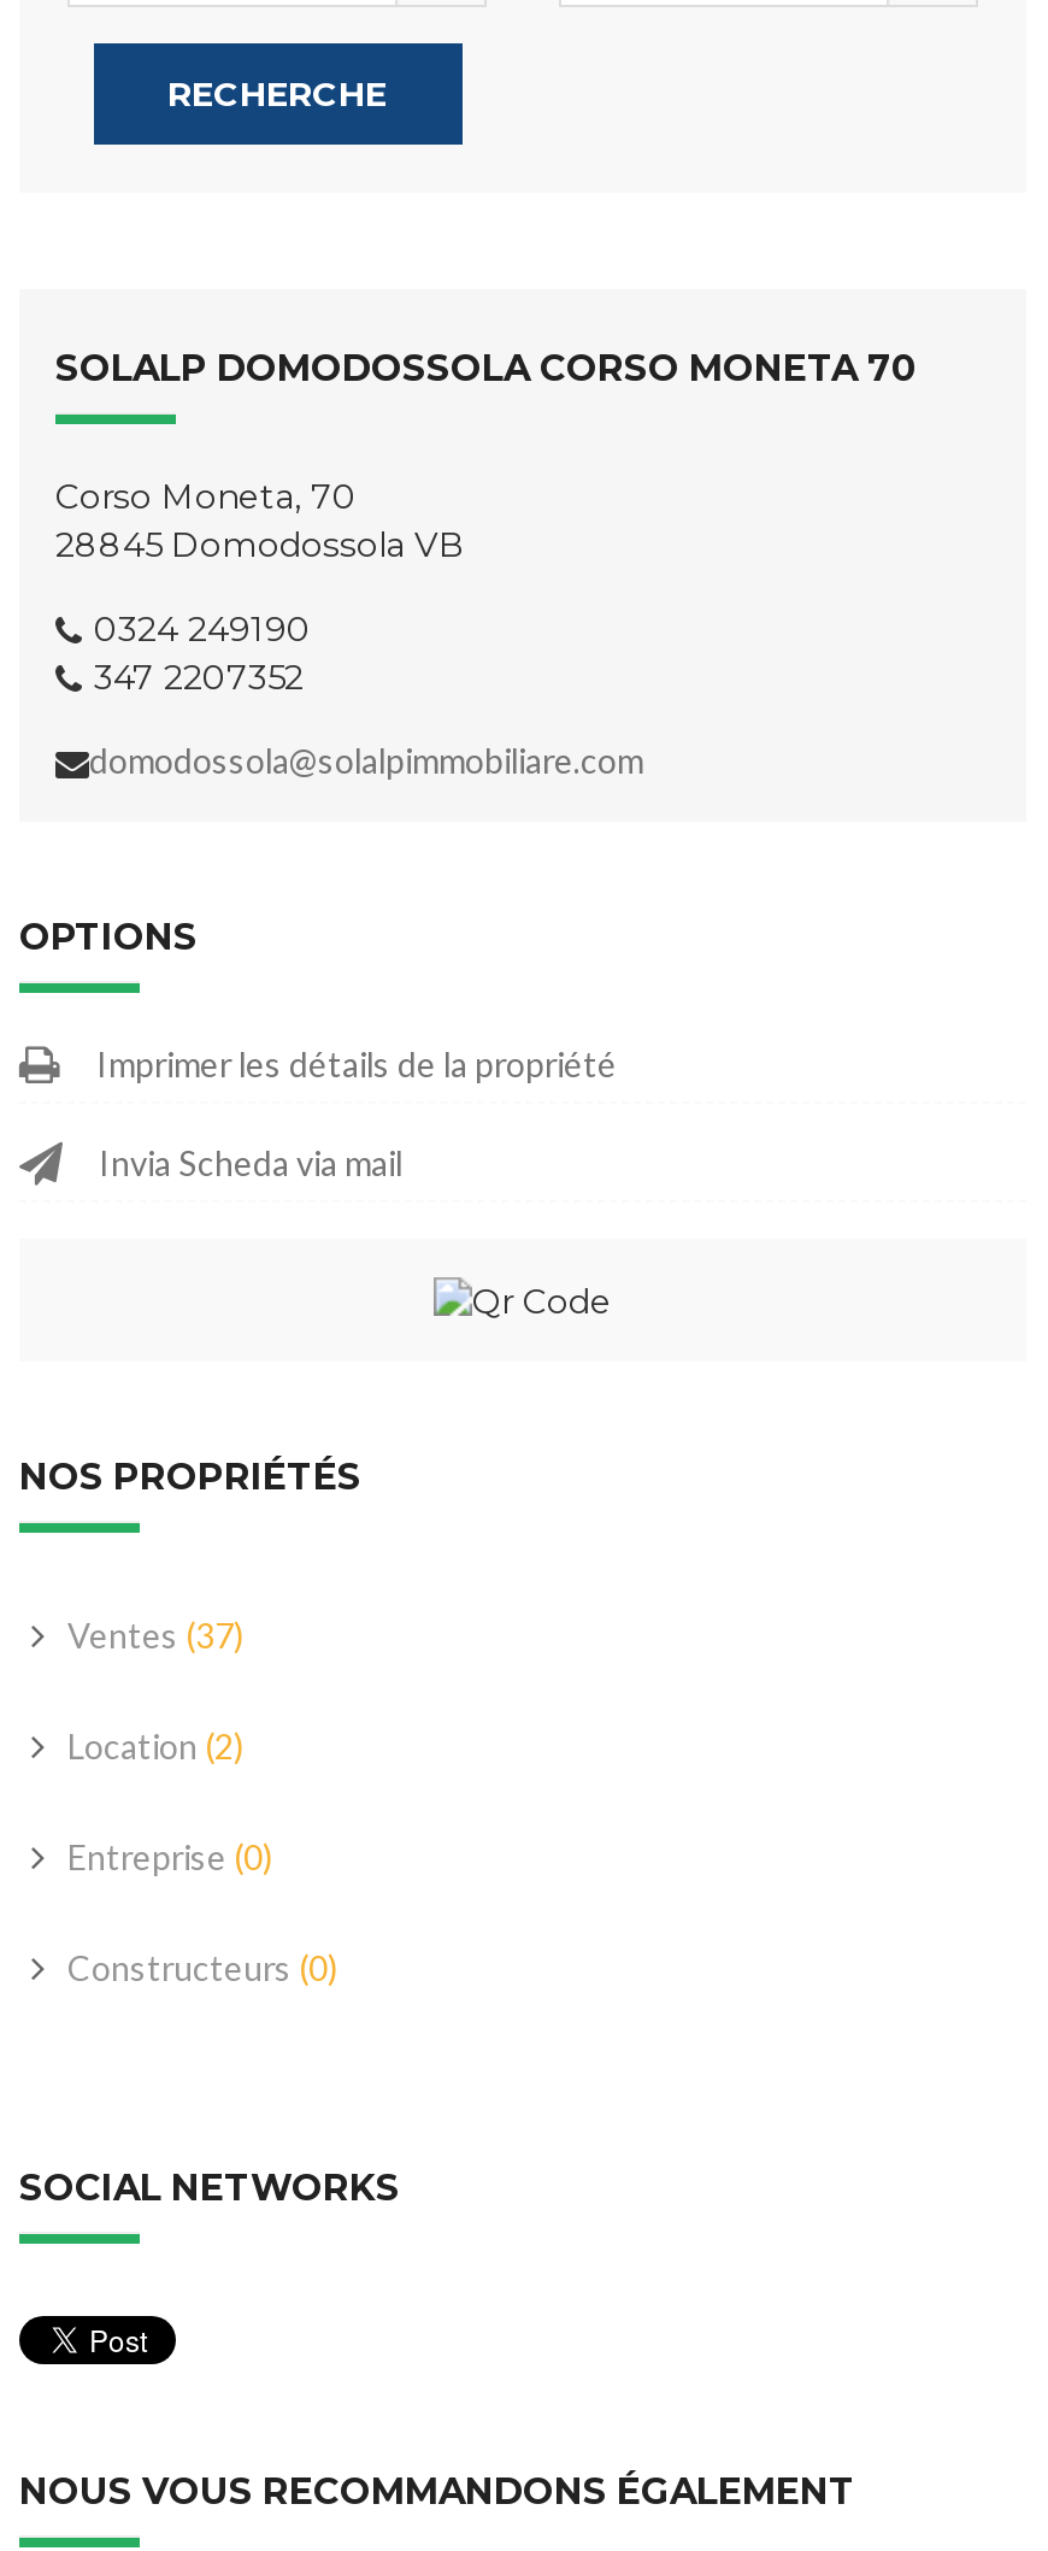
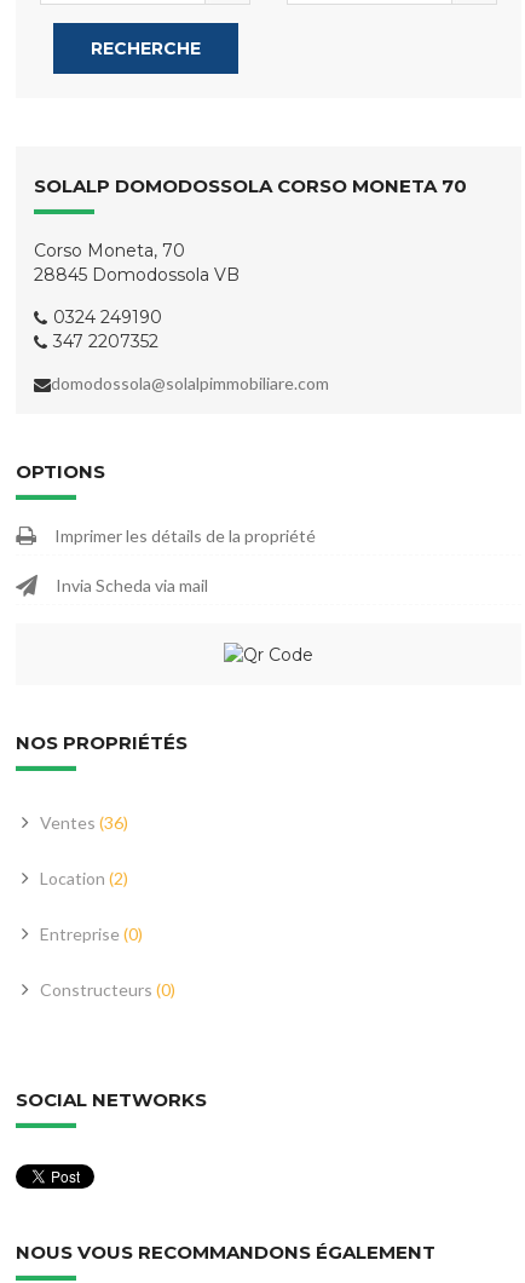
- Ventes (37)
+ Ventes (36)
